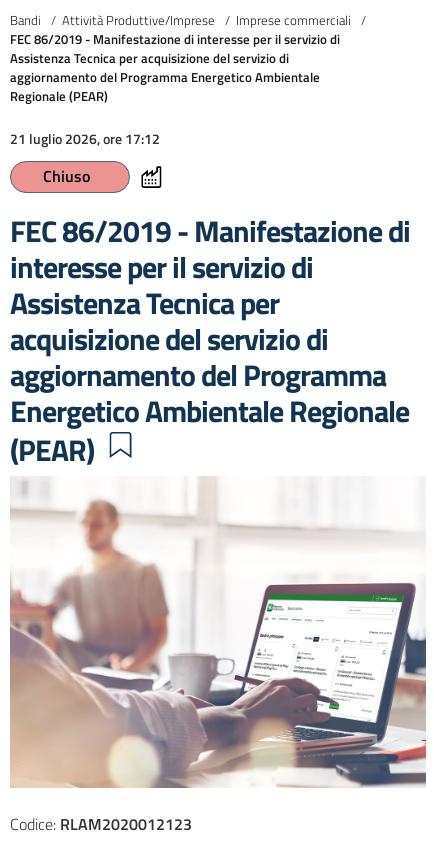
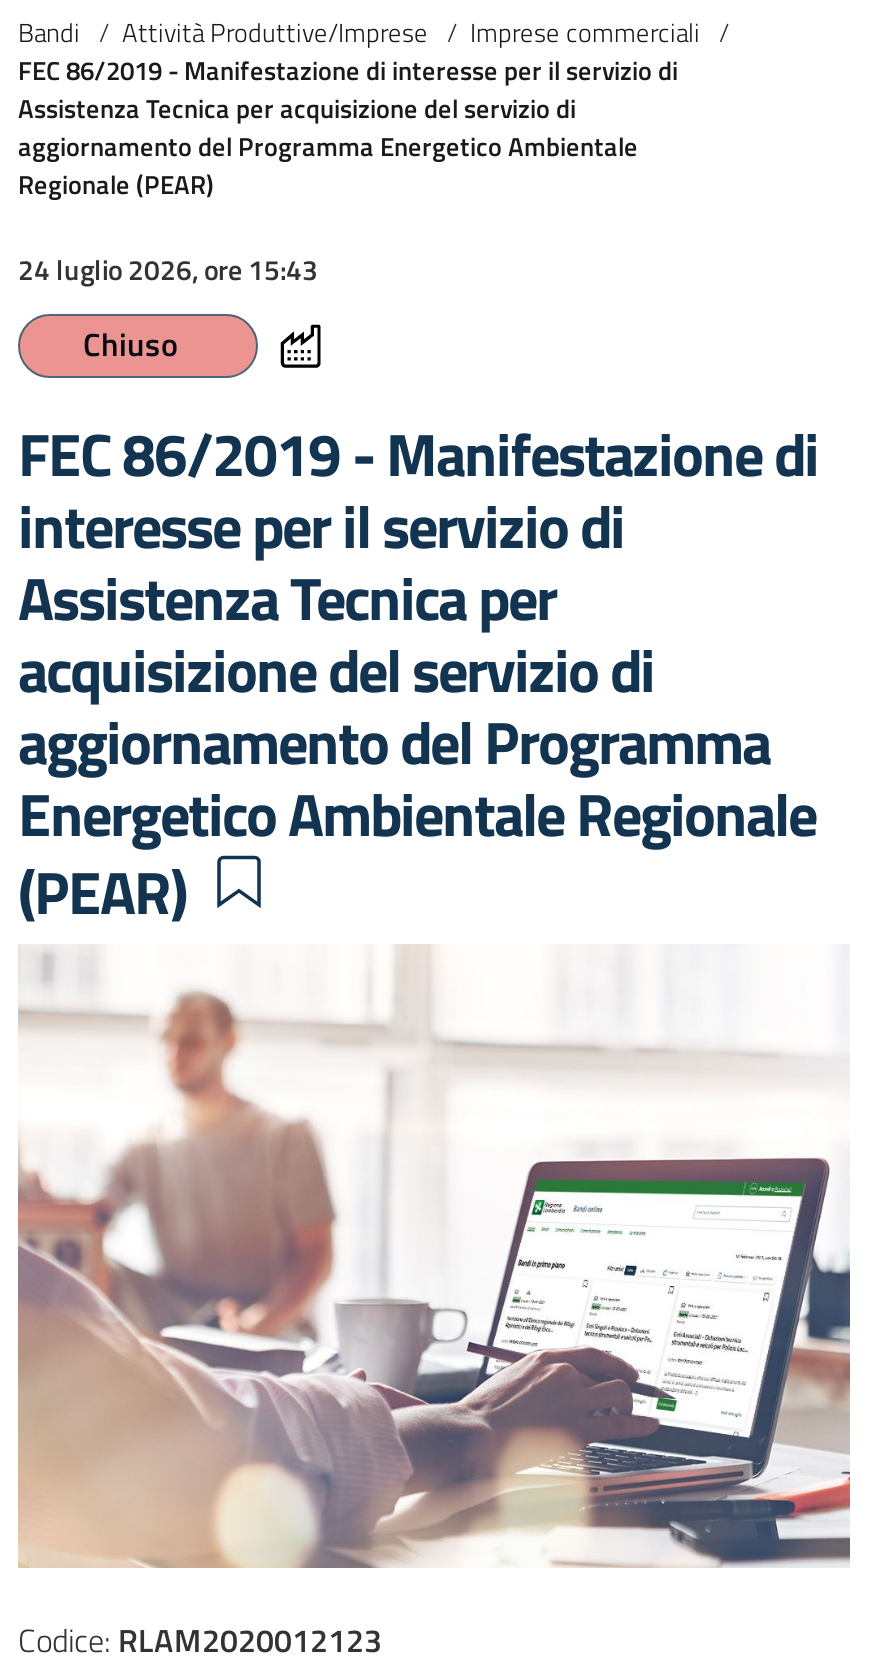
- 21 luglio 2026, ore 17:12
+ 24 luglio 2026, ore 15:43
